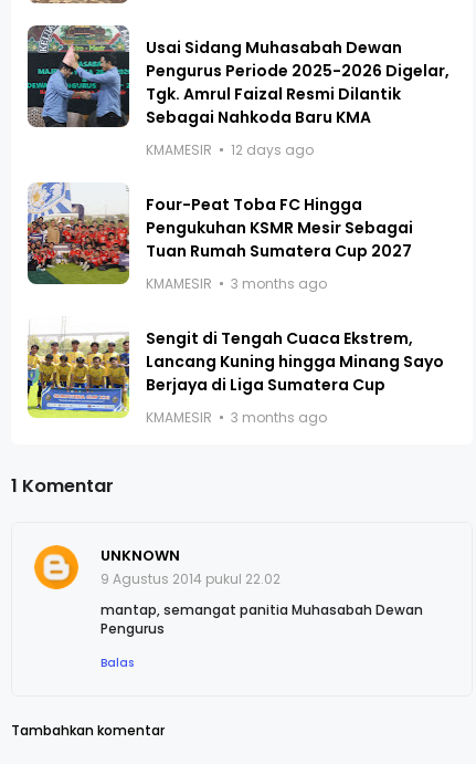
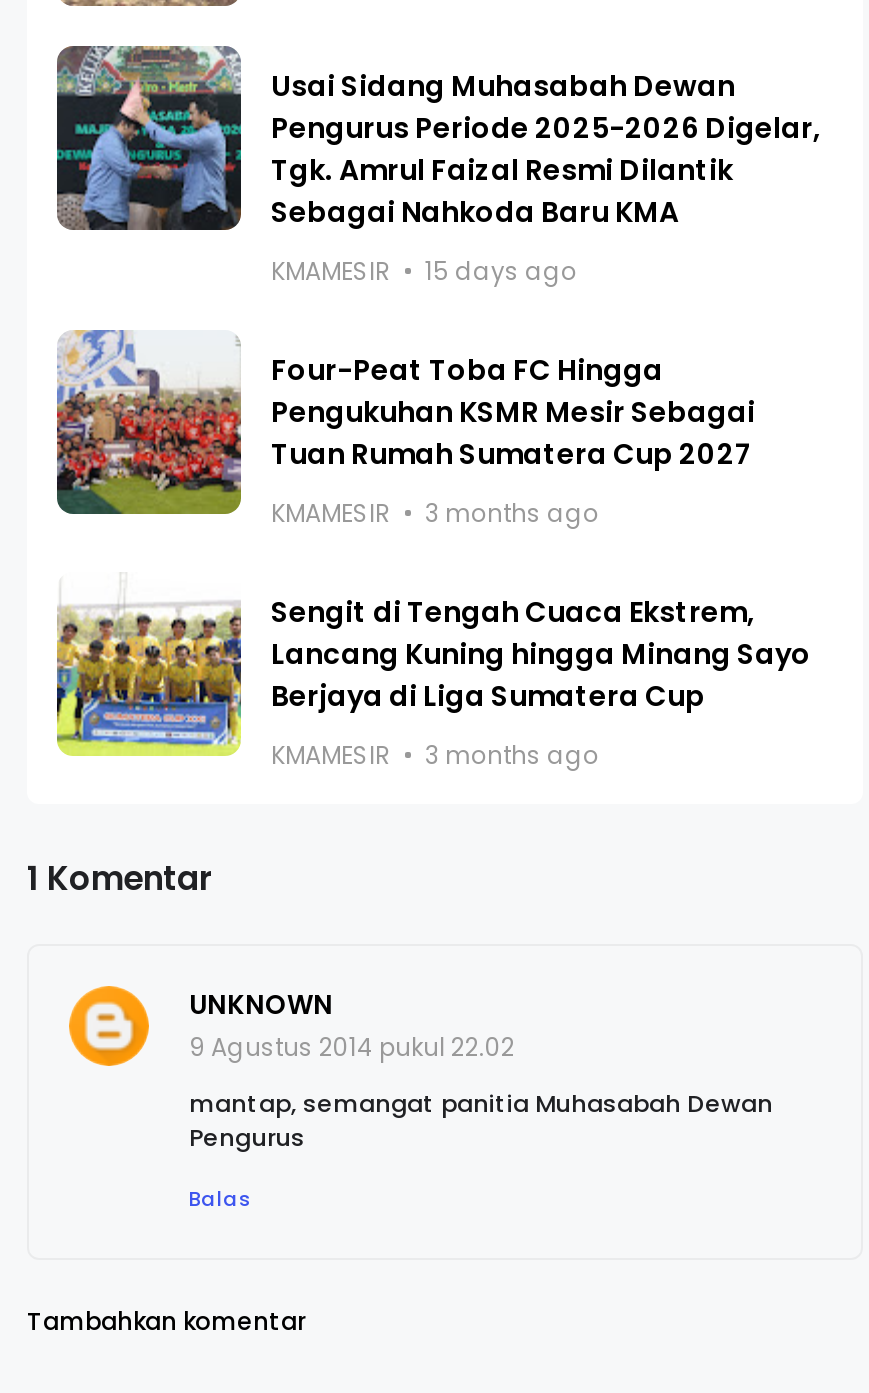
- KMAMESIR 12 days ago
+ KMAMESIR 15 days ago
